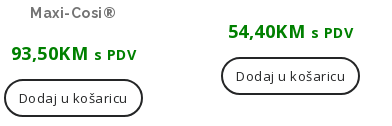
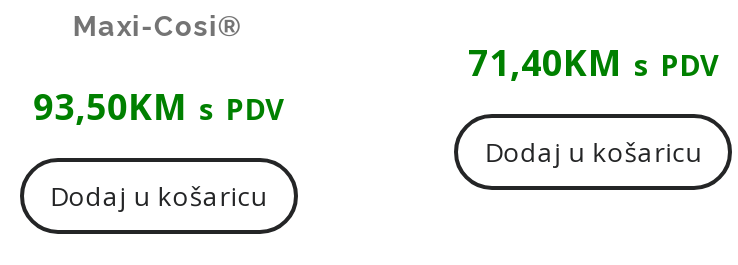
- 54,40KM s PDV
+ 71,40KM s PDV
